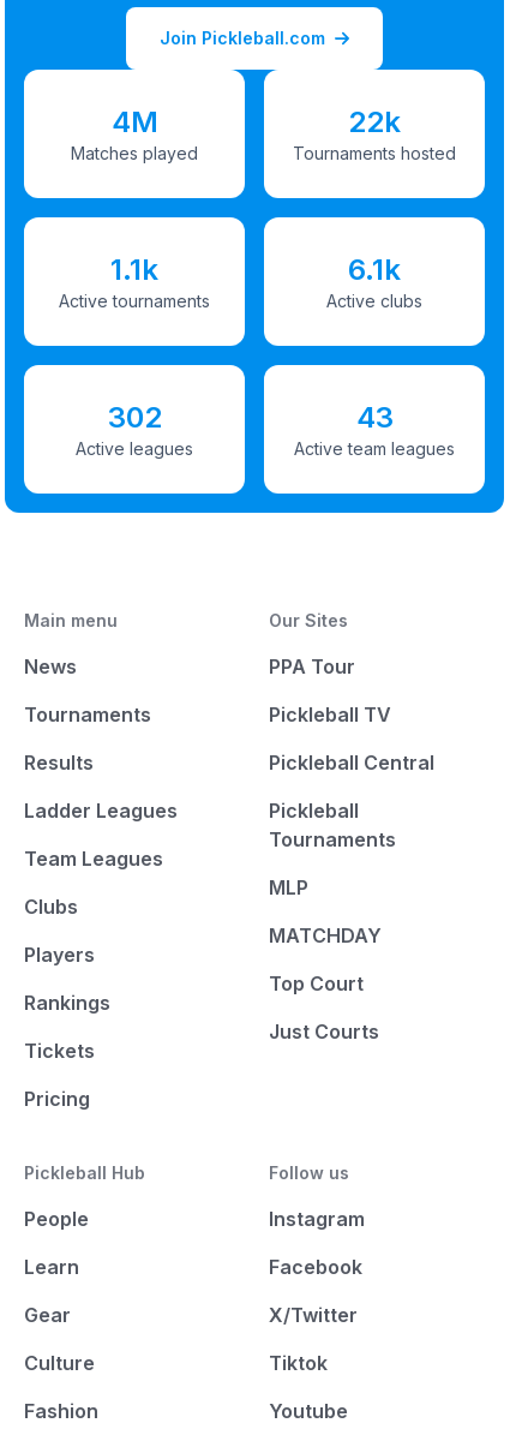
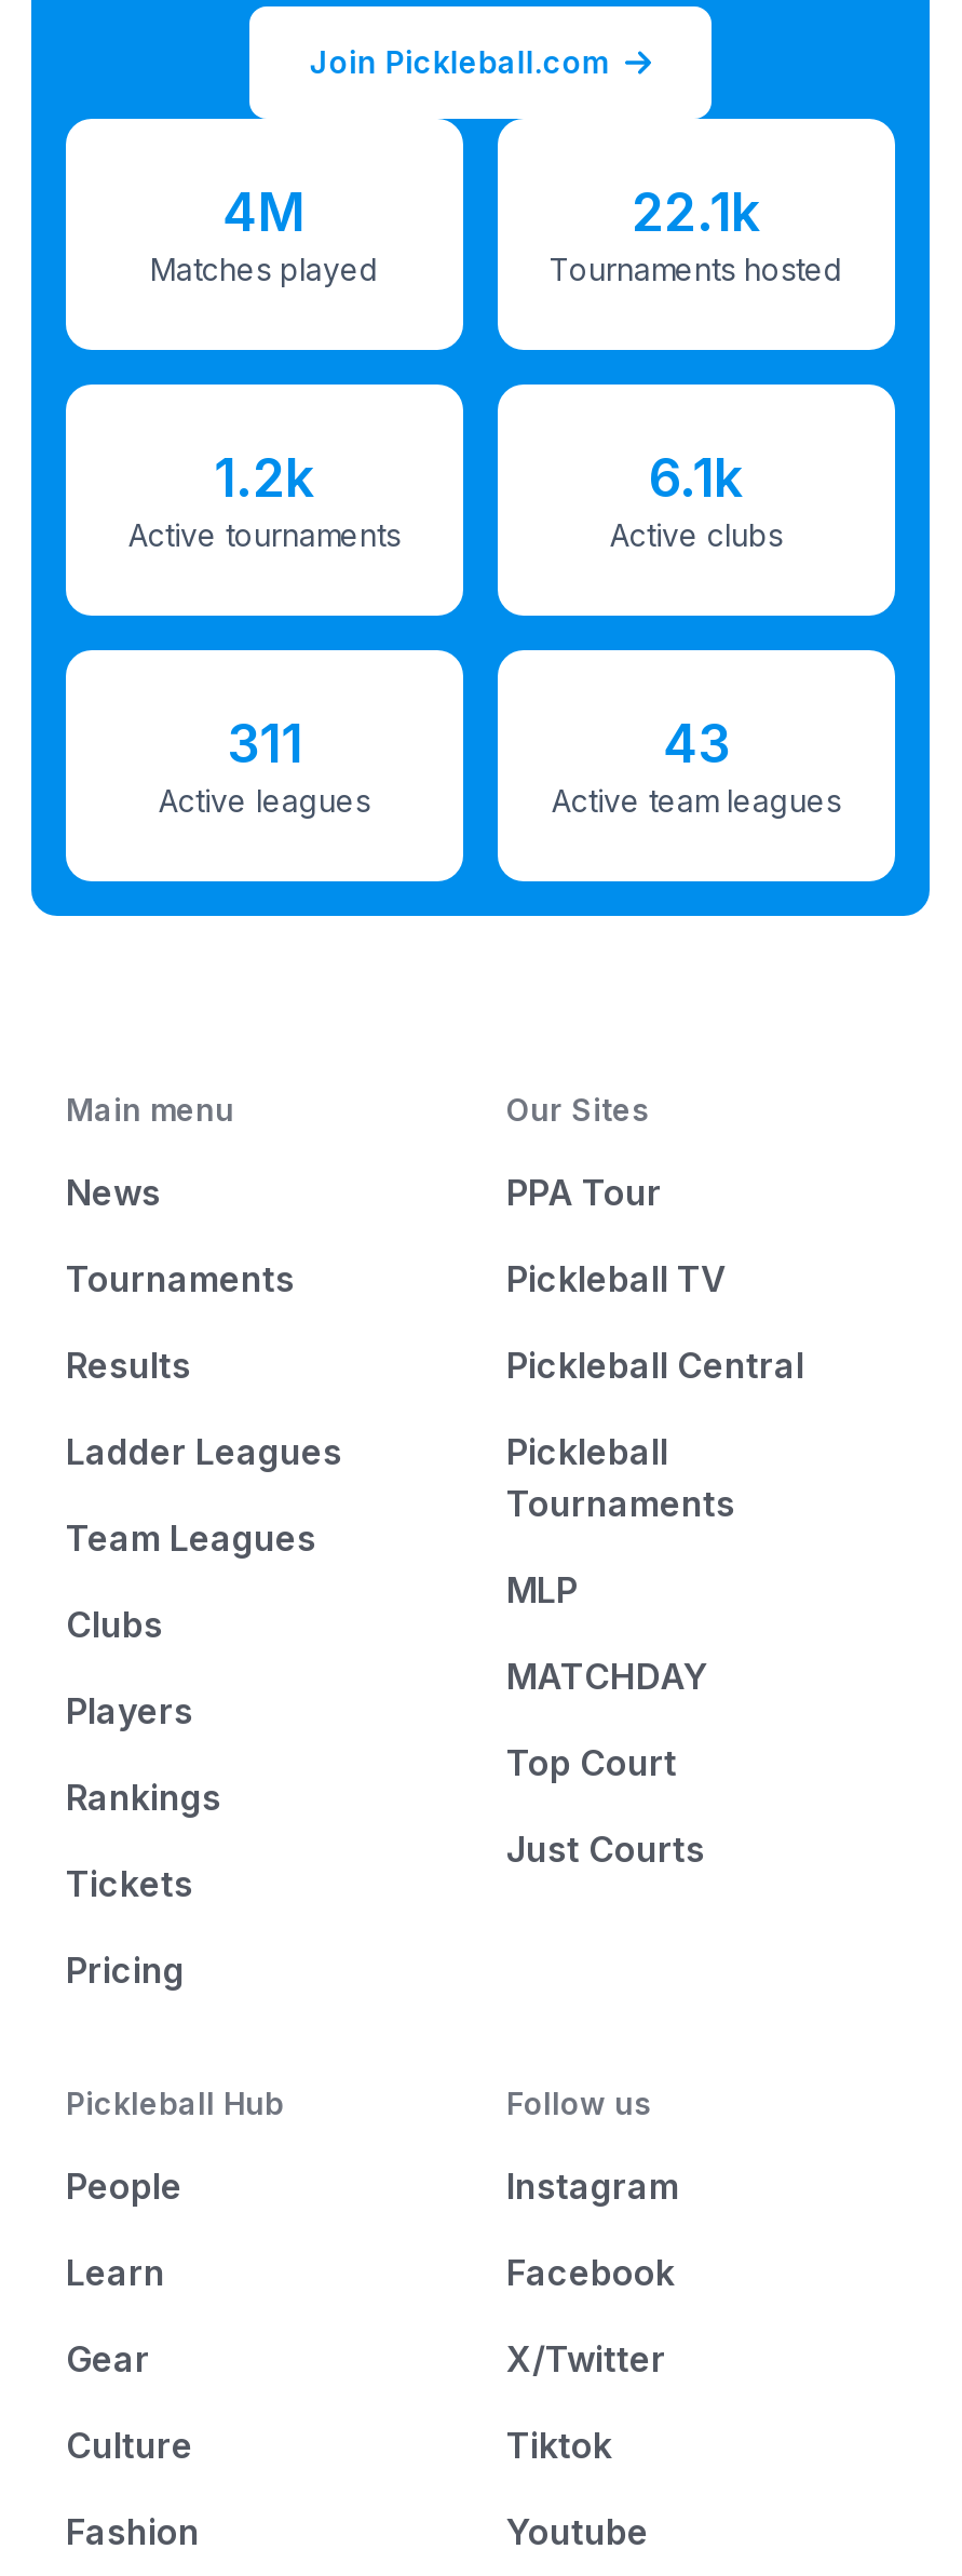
- 22k
+ 22.1k

- 1.1k
+ 1.2k

- 302
+ 311
